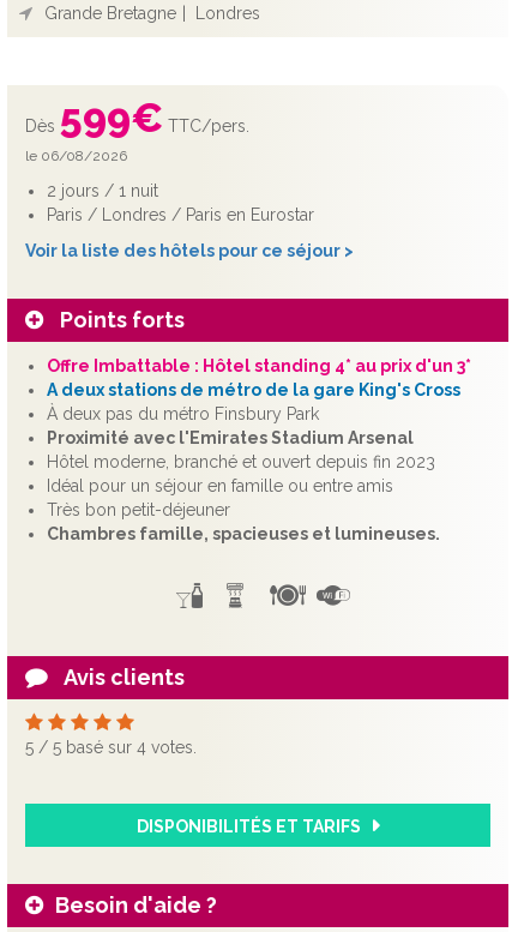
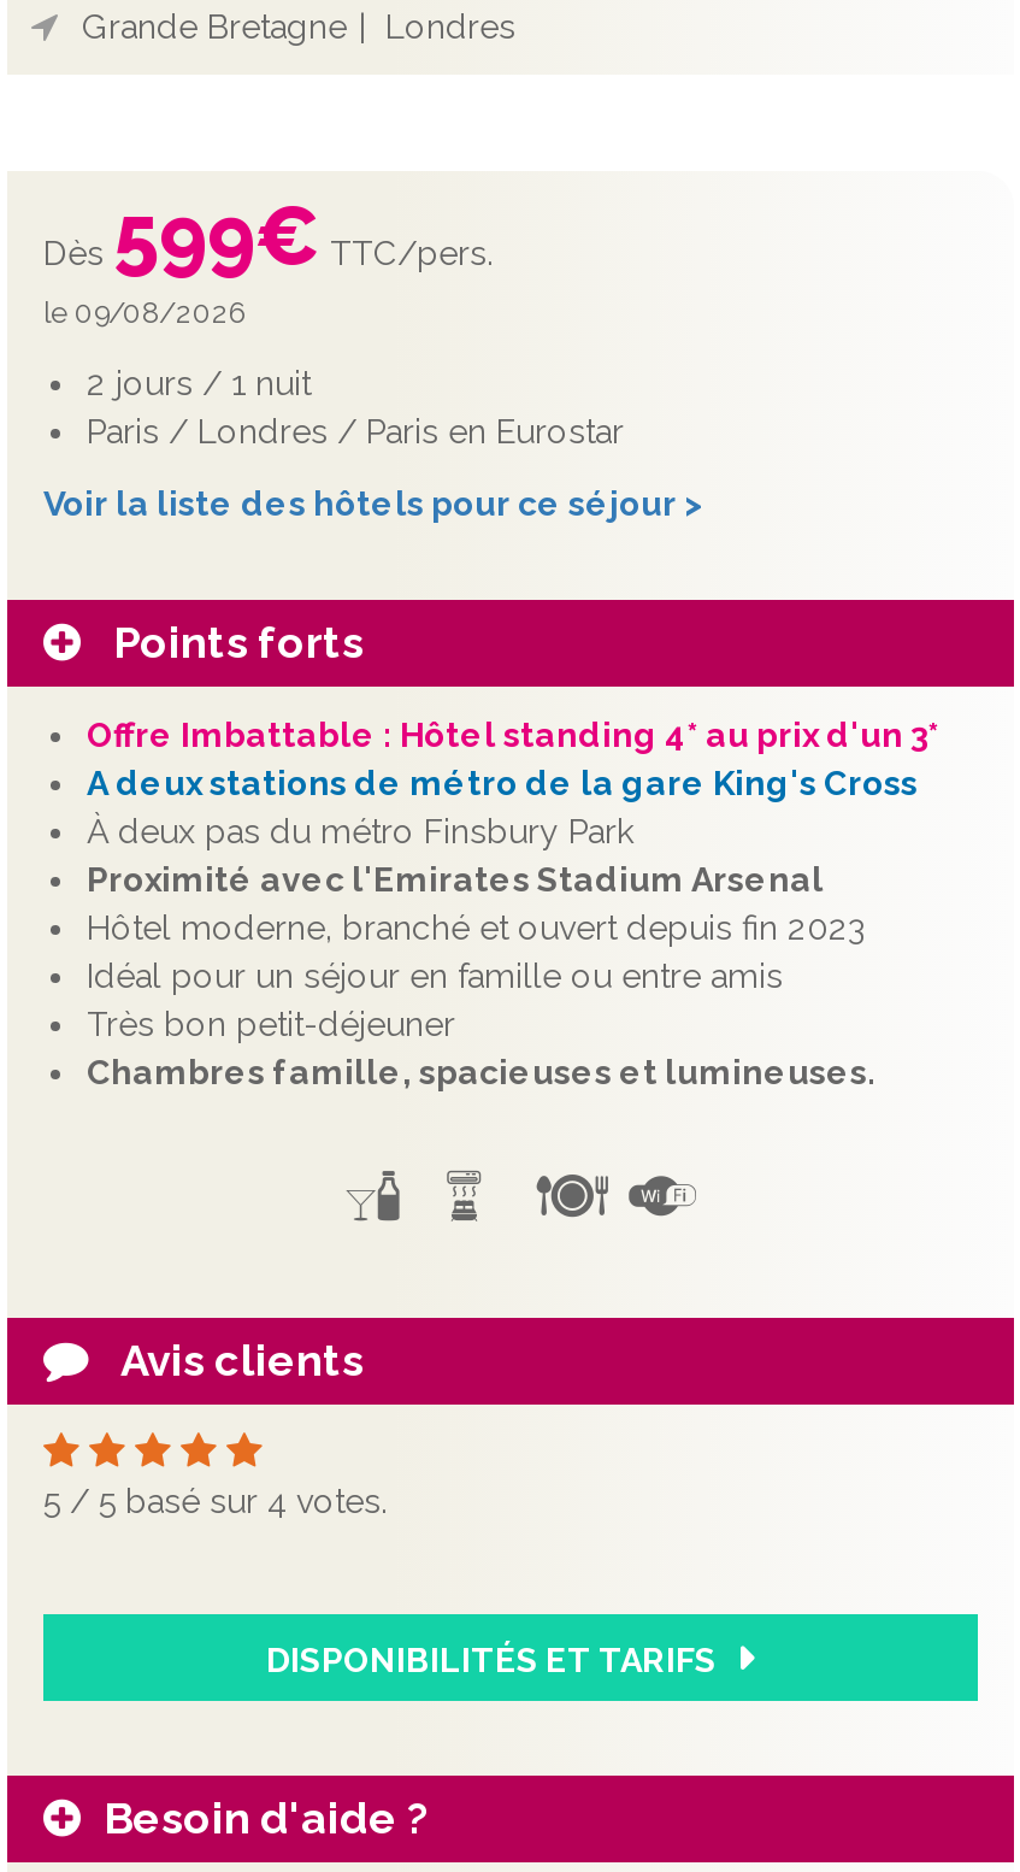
- le 06/08/2026
+ le 09/08/2026
